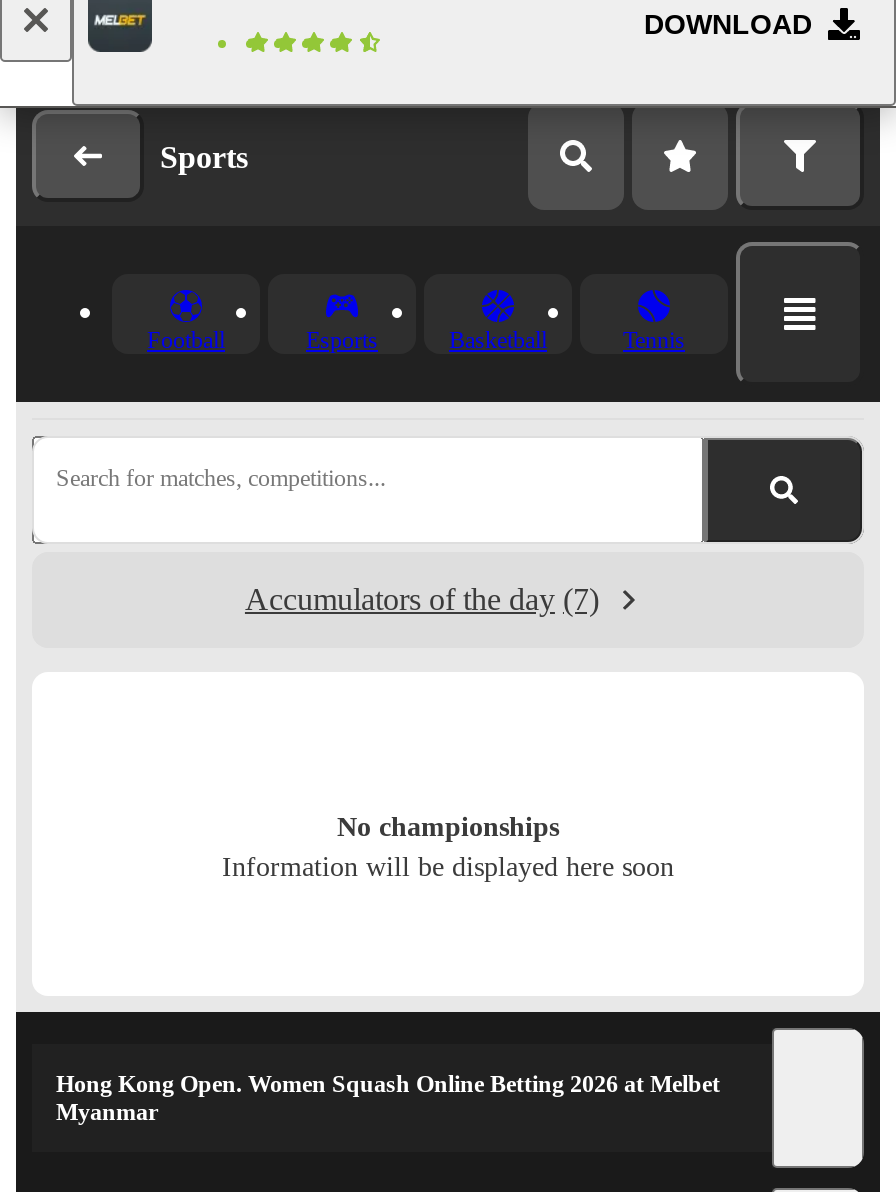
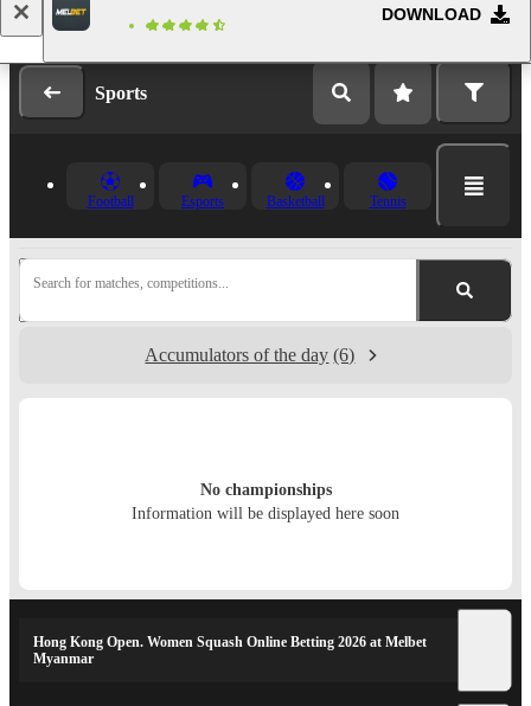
- Accumulators of the day (7)
+ Accumulators of the day (6)
